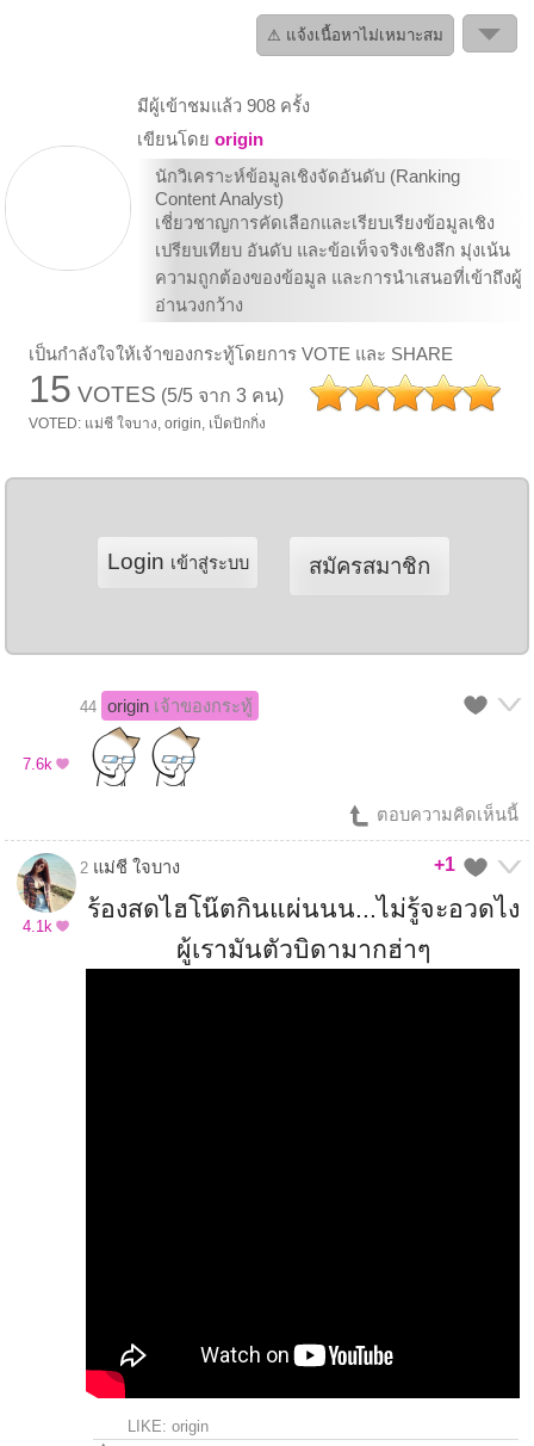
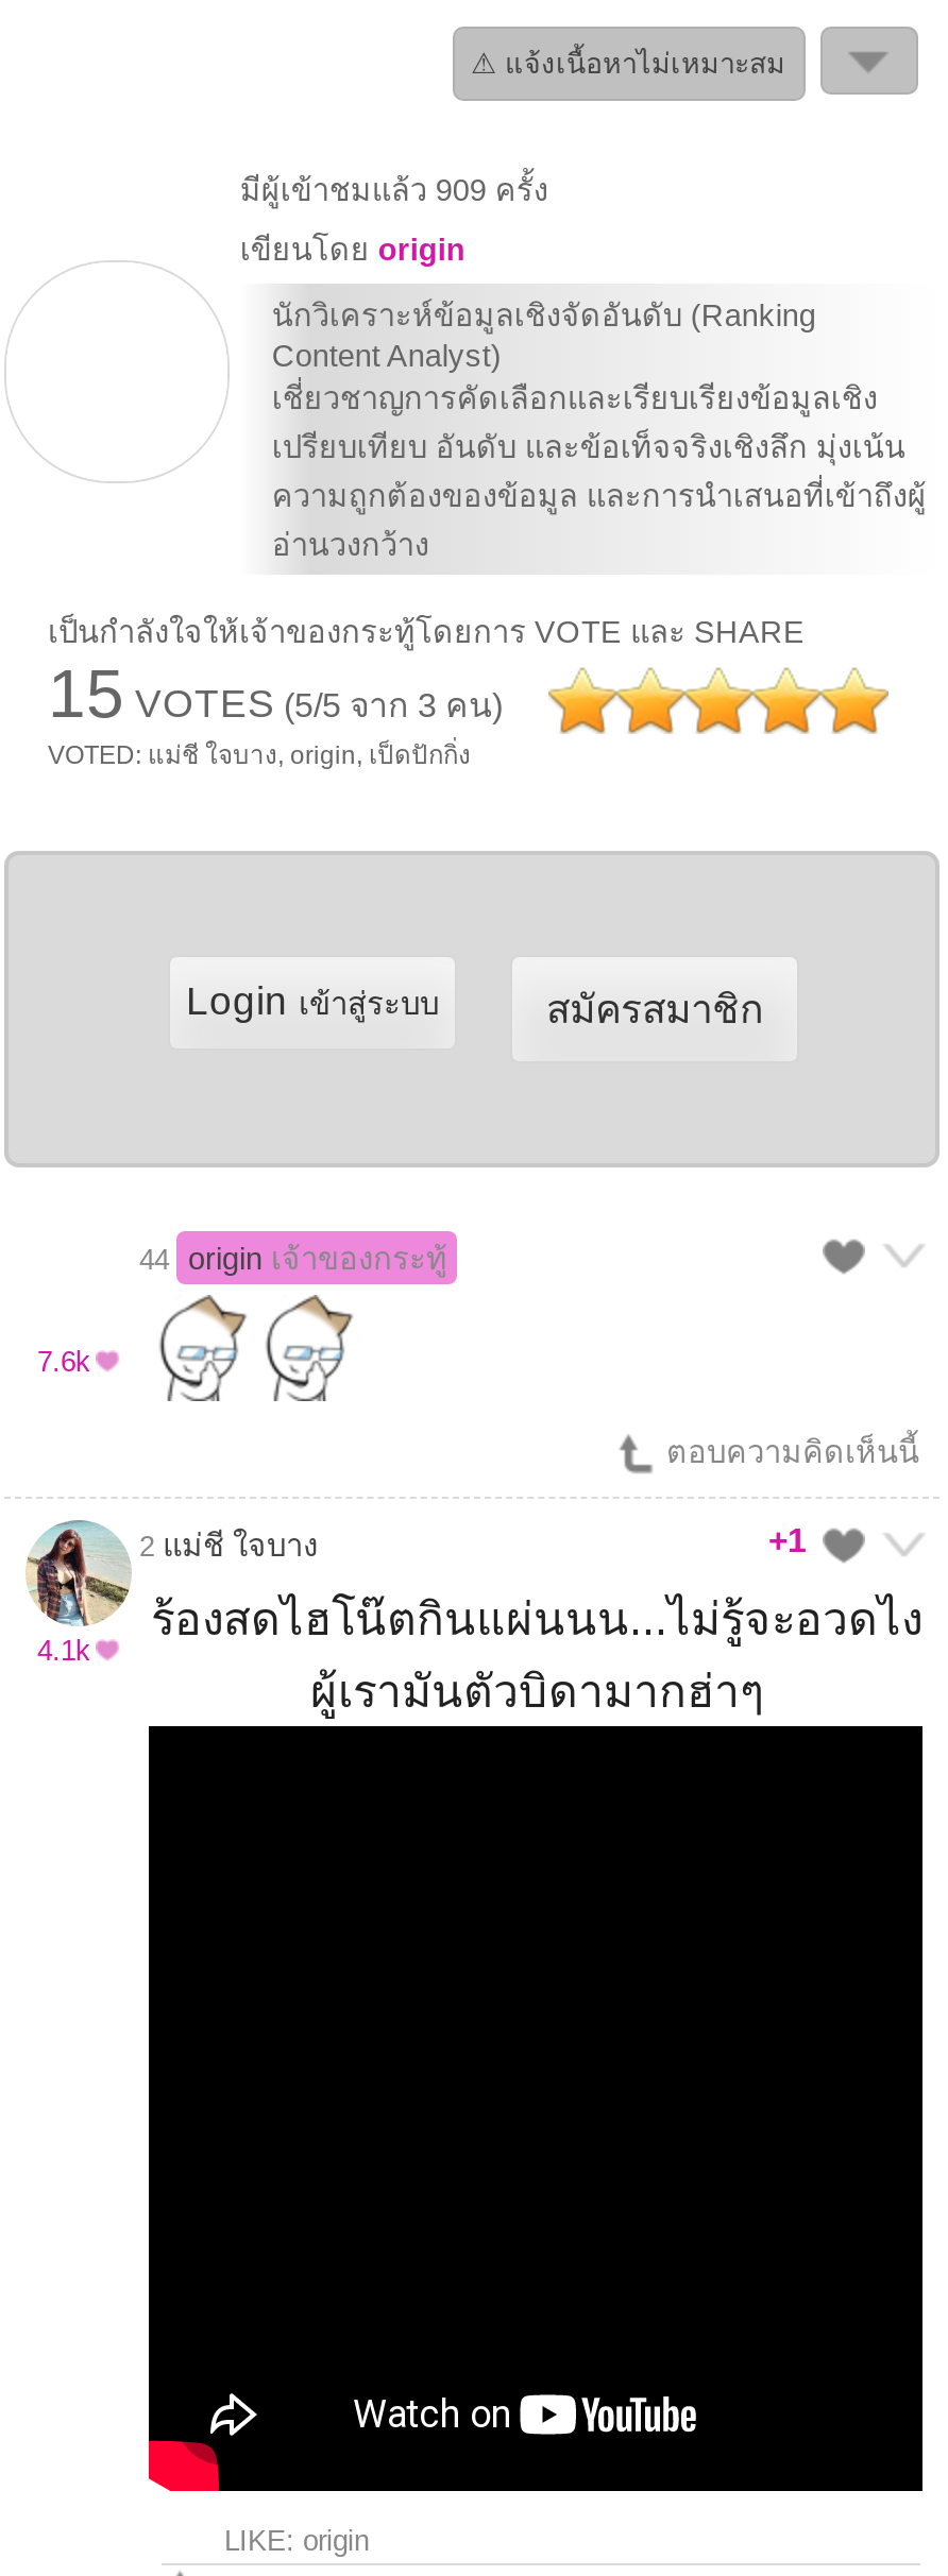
- มีผู้เข้าชมแล้ว 908 ครั้ง
+ มีผู้เข้าชมแล้ว 909 ครั้ง
